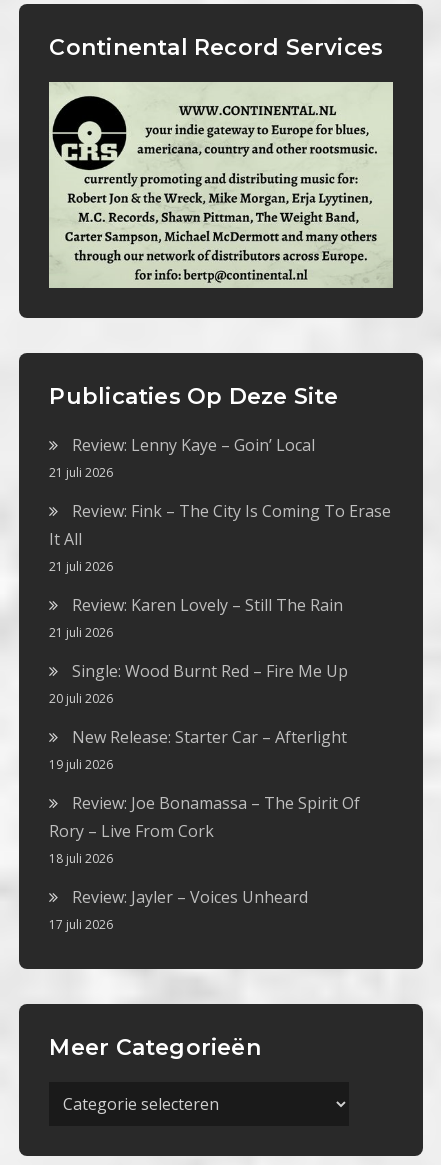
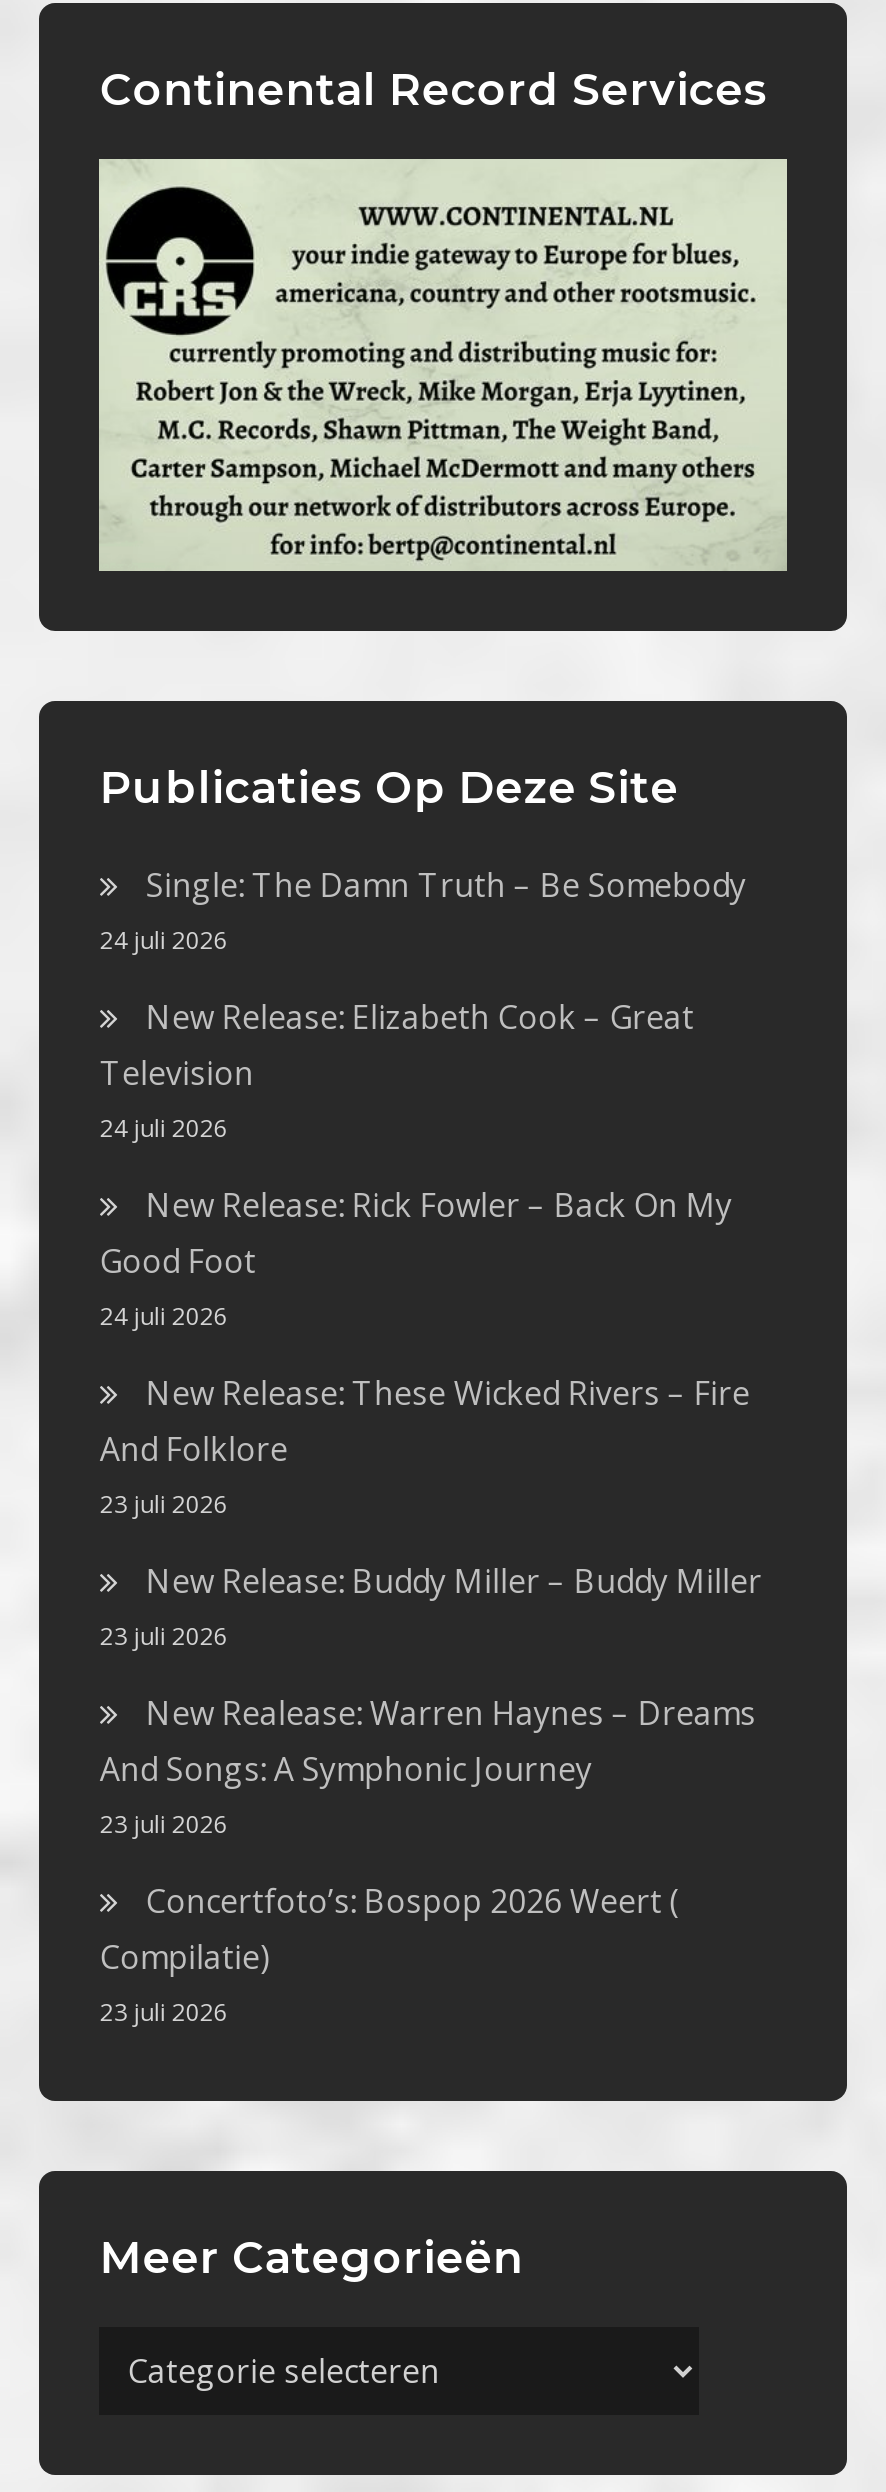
- Review: Lenny Kaye – Goin’ Local
- 21 juli 2026
+ Single: The Damn Truth – Be Somebody
+ 24 juli 2026

- Review: Fink – The City Is Coming To Erase
- It All
- 21 juli 2026
+ New Release: Elizabeth Cook – Great
+ Television
+ 24 juli 2026

- Review: Karen Lovely – Still The Rain
- 21 juli 2026
+ New Release: Rick Fowler – Back On My
+ Good Foot
+ 24 juli 2026

- Single: Wood Burnt Red – Fire Me Up
- 20 juli 2026
+ New Release: These Wicked Rivers – Fire
+ And Folklore
+ 23 juli 2026

- New Release: Starter Car – Afterlight
- 19 juli 2026
+ New Release: Buddy Miller – Buddy Miller
+ 23 juli 2026

- Review: Joe Bonamassa – The Spirit Of
- Rory – Live From Cork
- 18 juli 2026
+ New Realease: Warren Haynes – Dreams
+ And Songs: A Symphonic Journey
+ 23 juli 2026

- Review: Jayler – Voices Unheard
- 17 juli 2026
+ Concertfoto’s: Bospop 2026 Weert (
+ Compilatie)
+ 23 juli 2026
